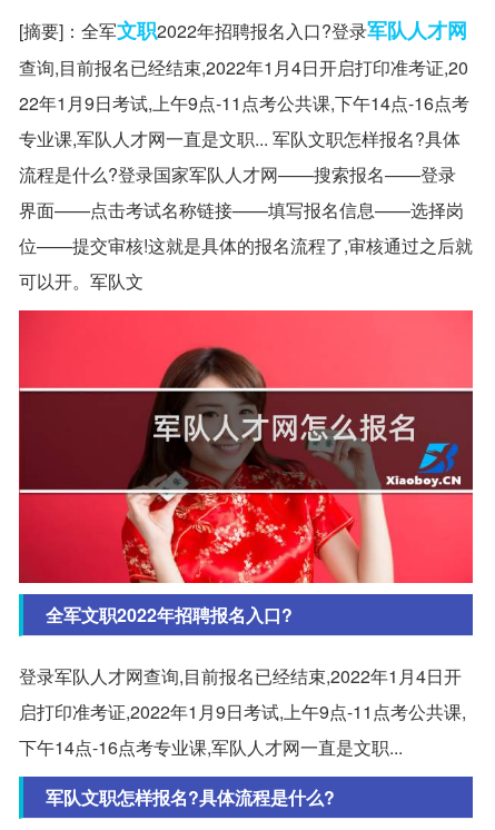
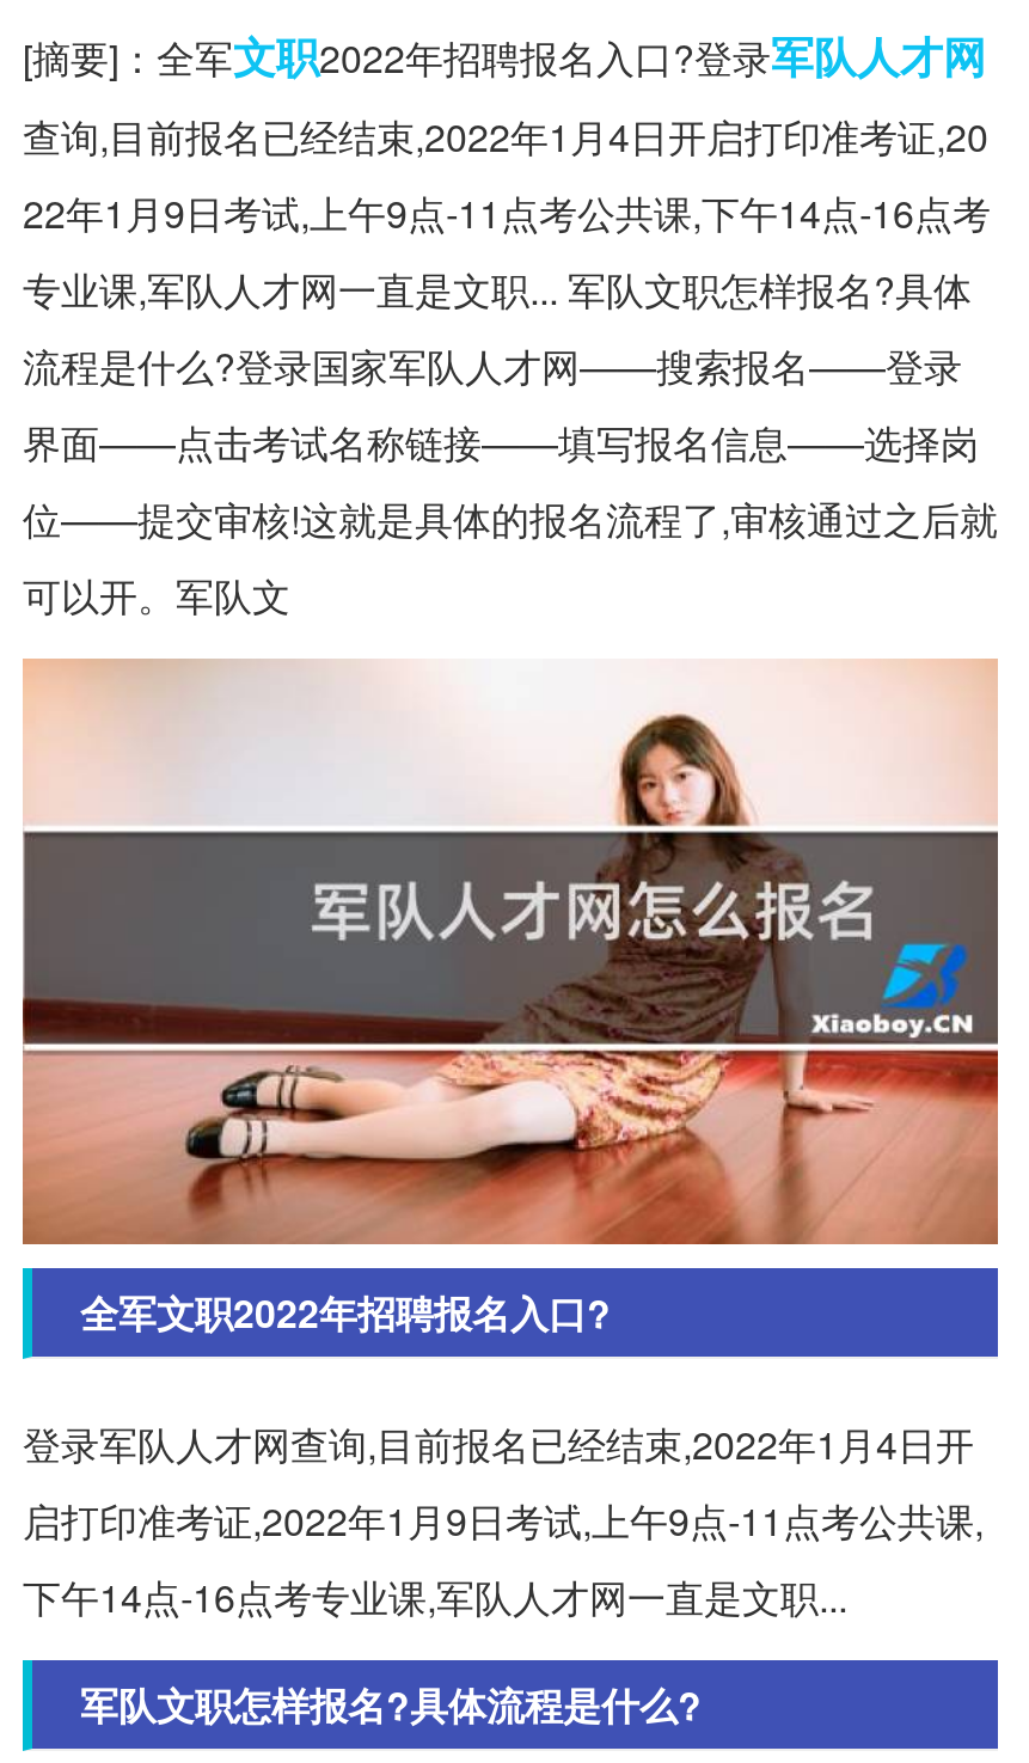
- [image]
+ [image]
